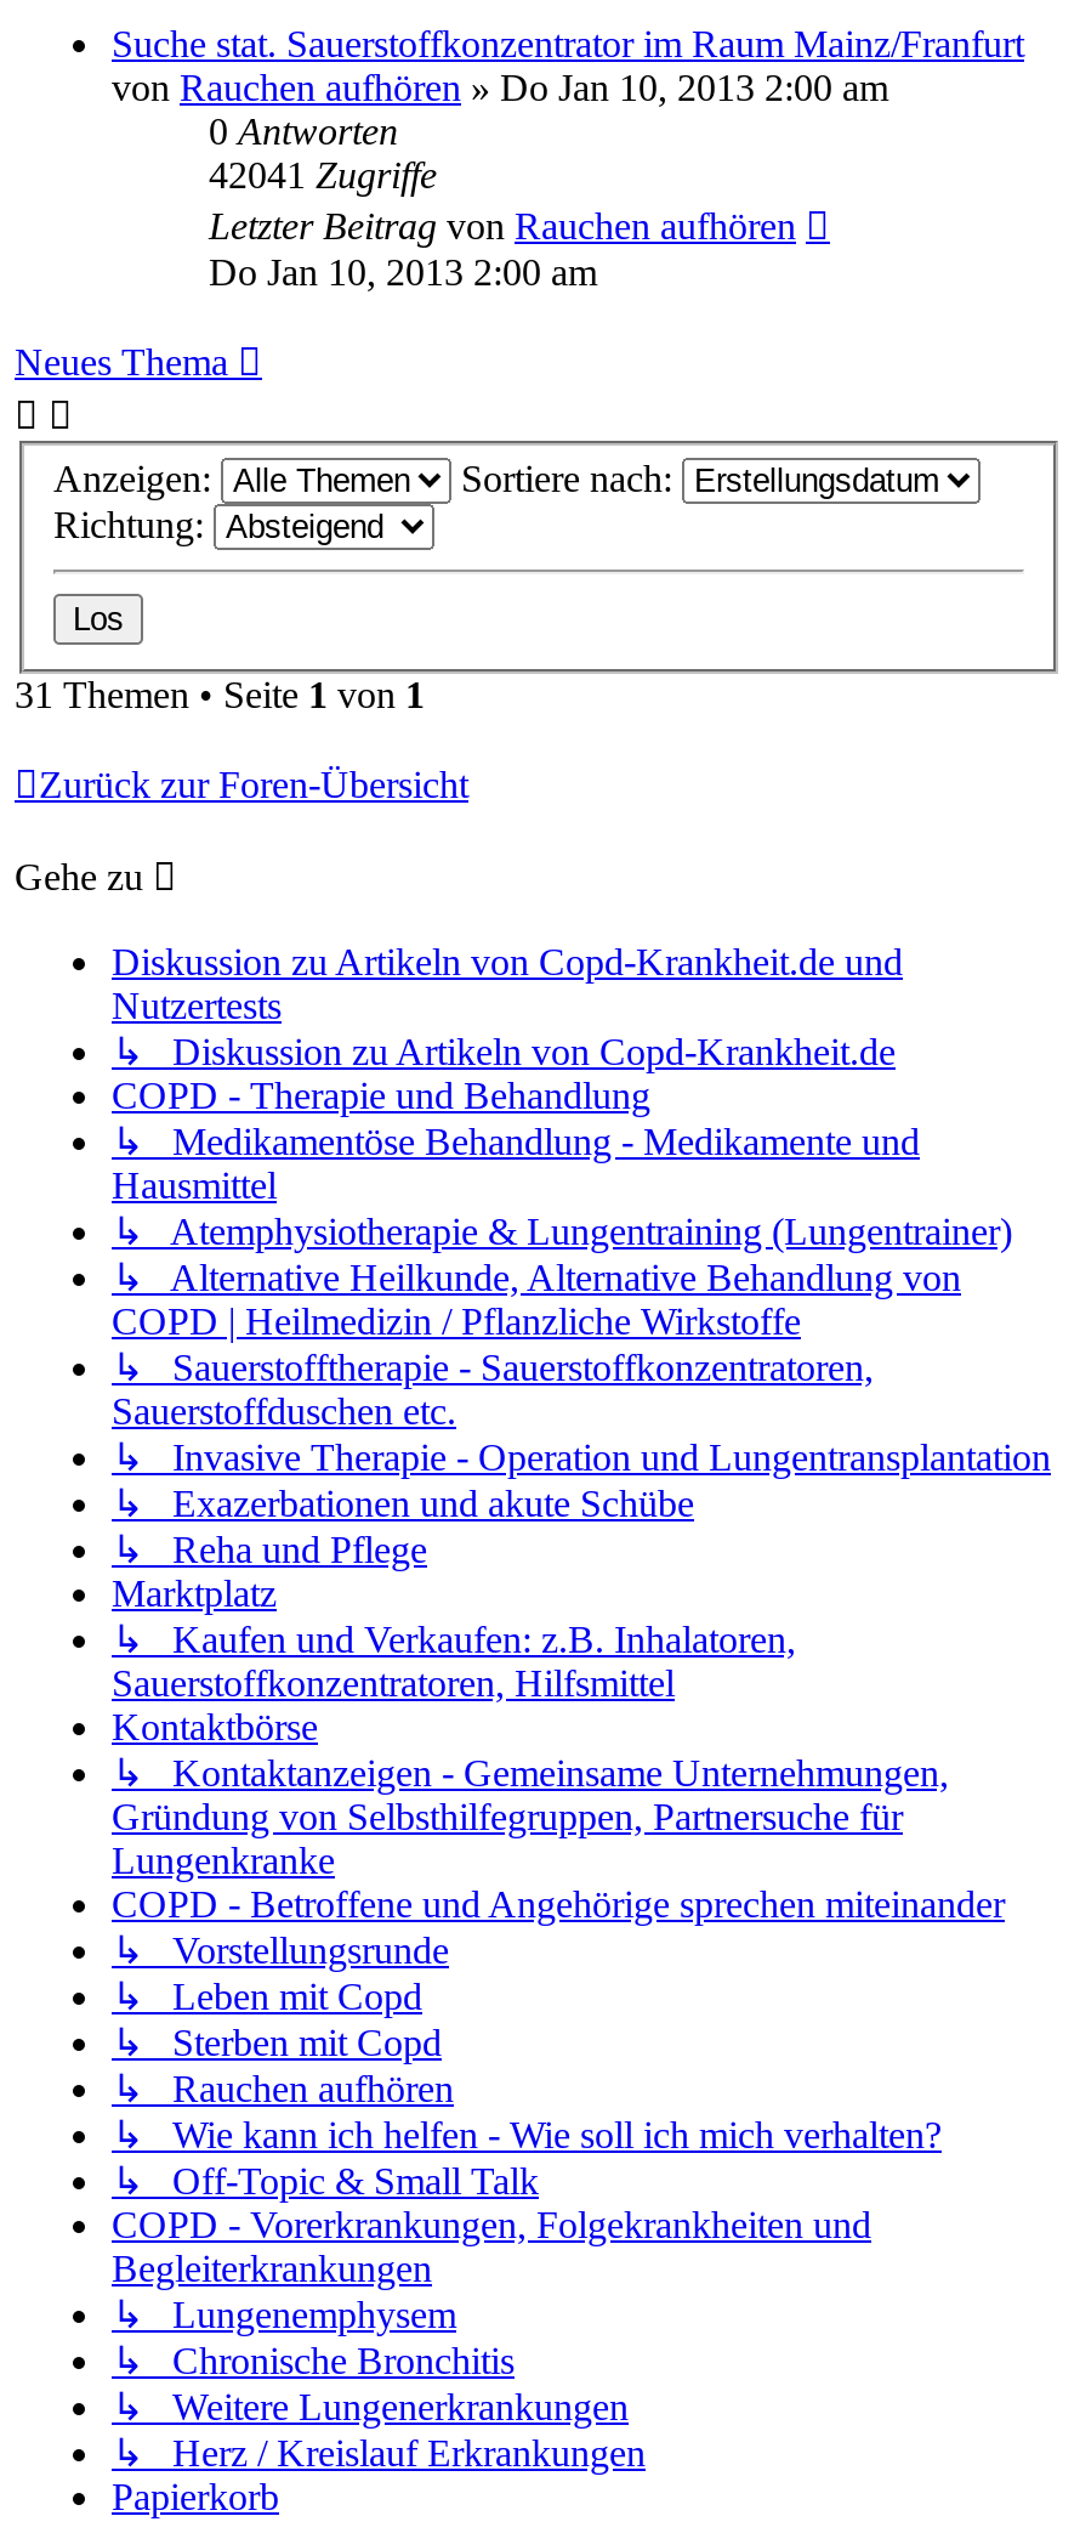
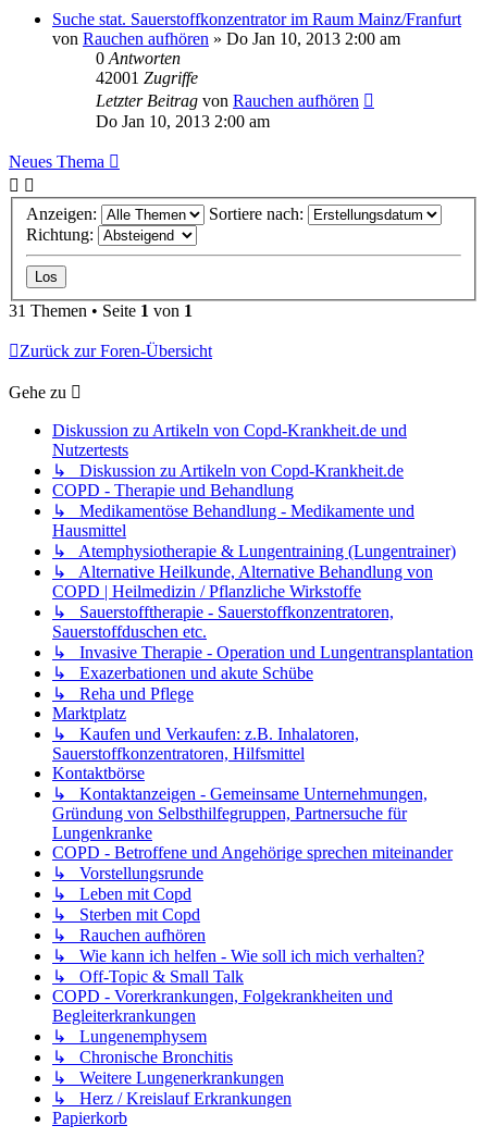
- 42041 Zugriffe
+ 42001 Zugriffe
